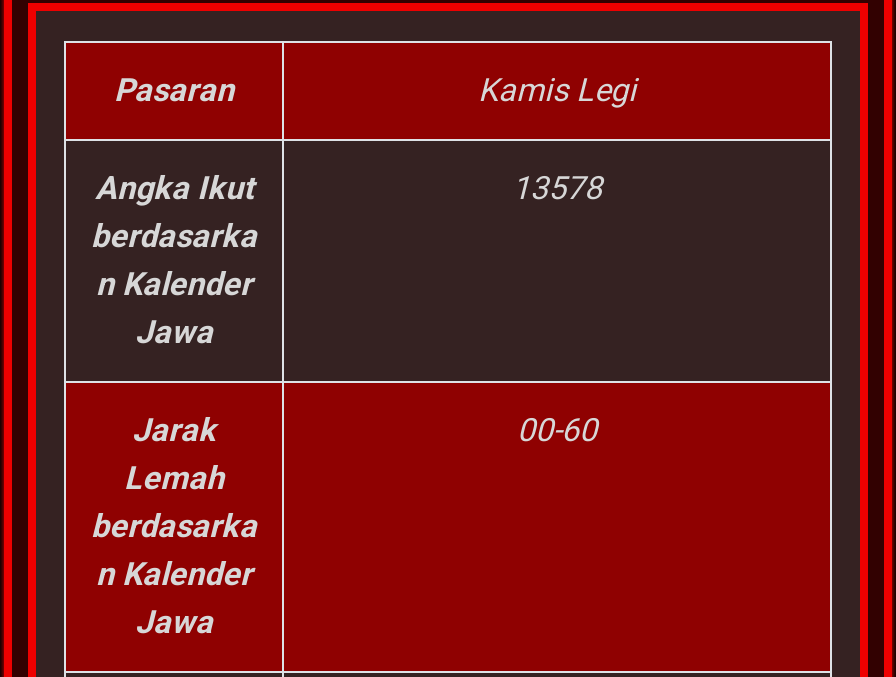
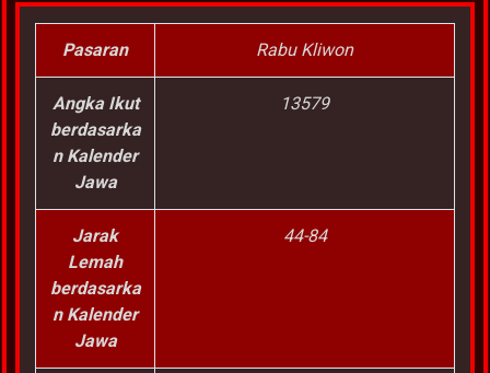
- Kamis Legi
+ Rabu Kliwon

- 13578
+ 13579

- 00-60
+ 44-84
